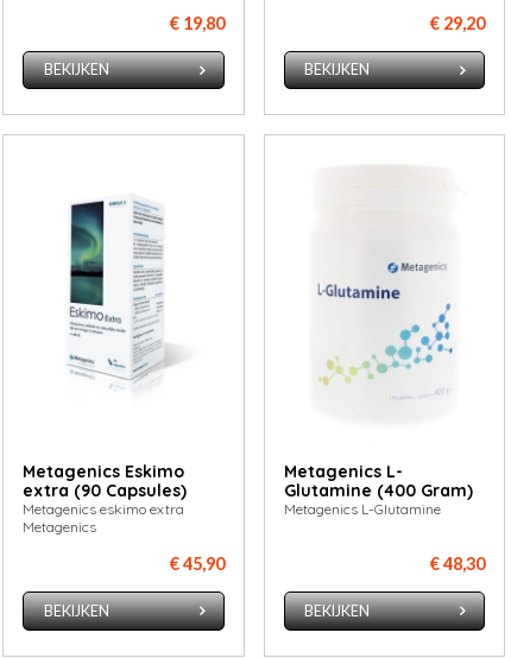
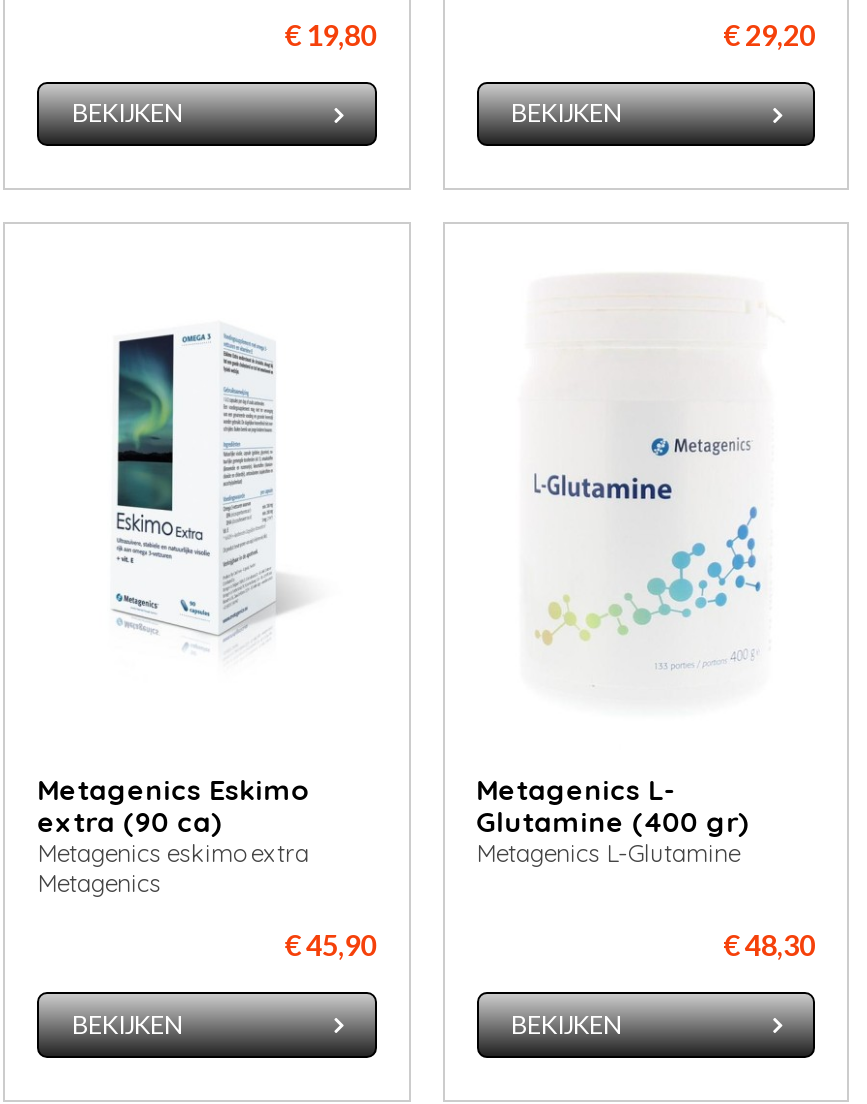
- extra (90 Capsules)
+ extra (90 ca)

- Glutamine (400 Gram)
+ Glutamine (400 gr)
